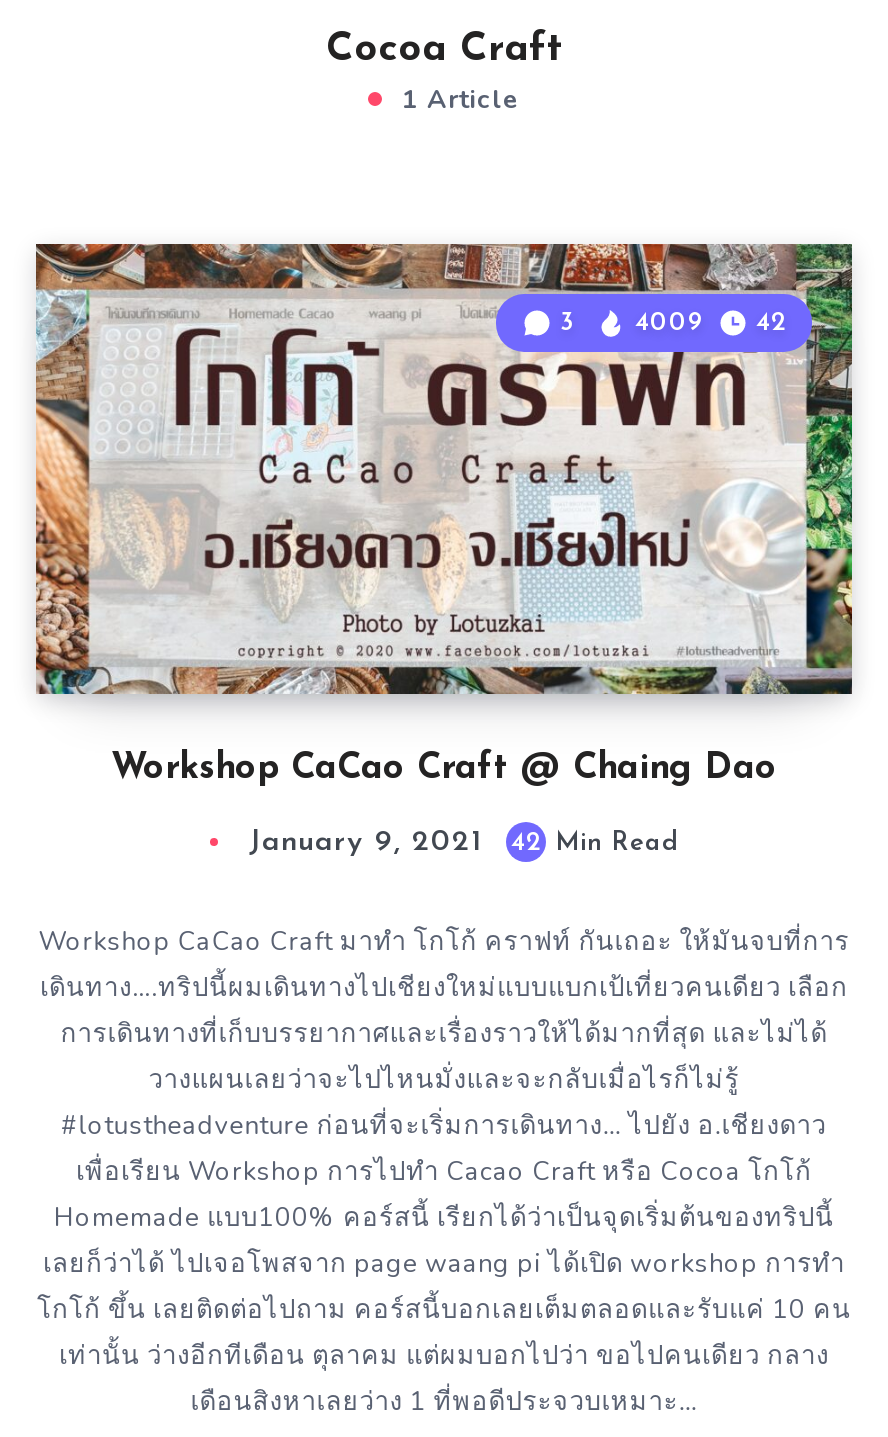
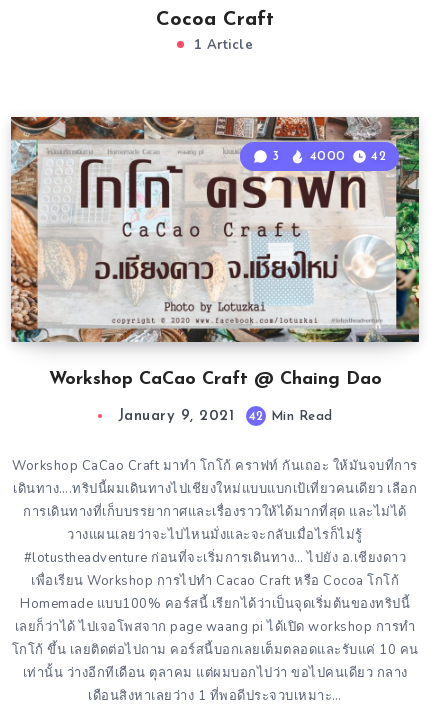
- 3 4009 42
+ 3 4000 42
